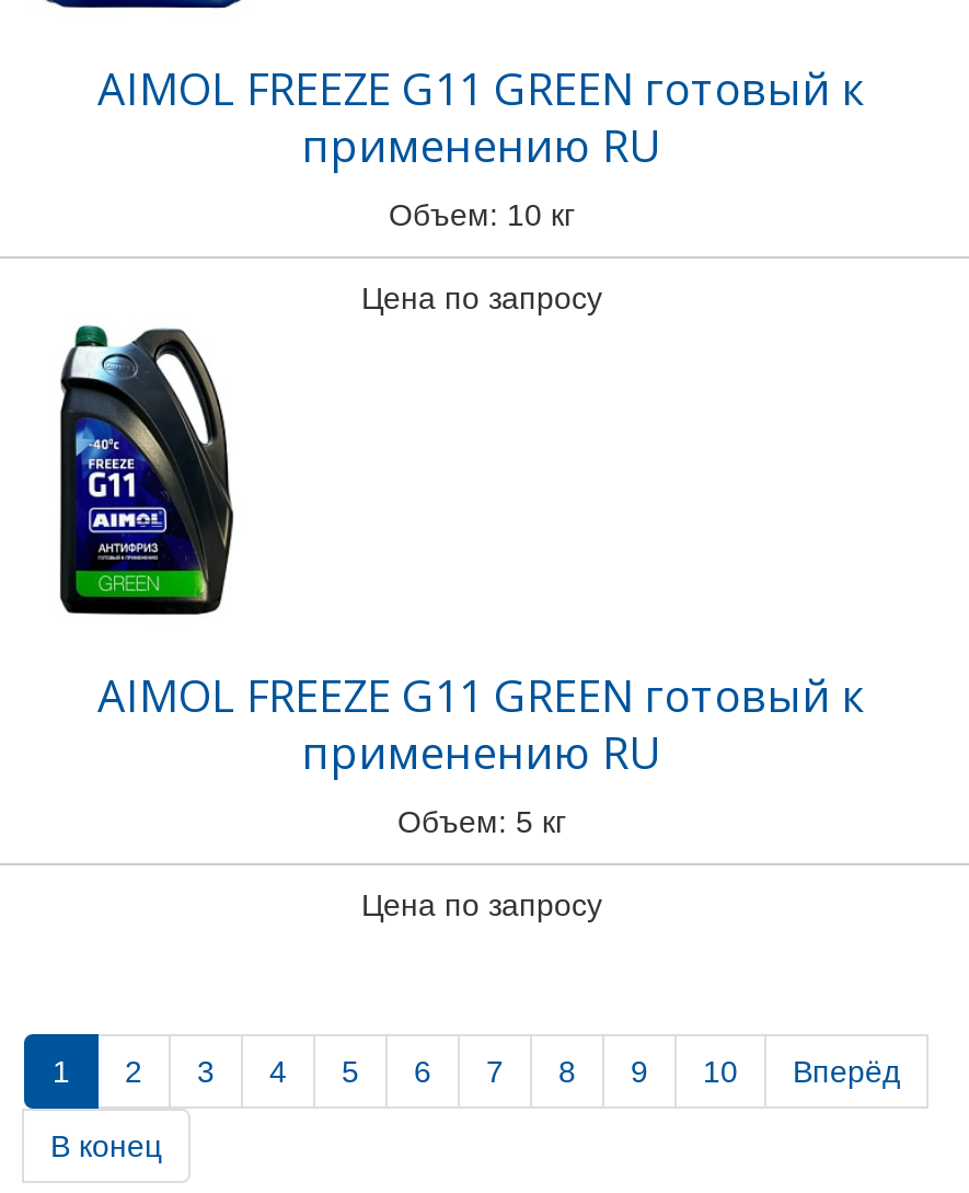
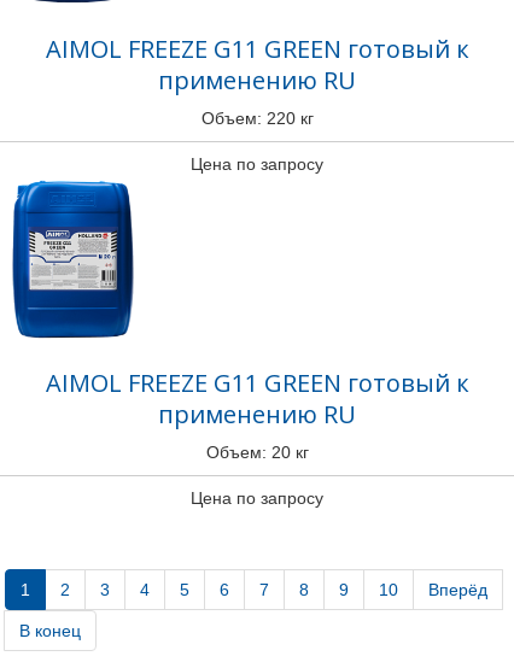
- Объем: 10 кг
+ Объем: 220 кг

- [image]
+ [image]

- Объем: 5 кг
+ Объем: 20 кг
